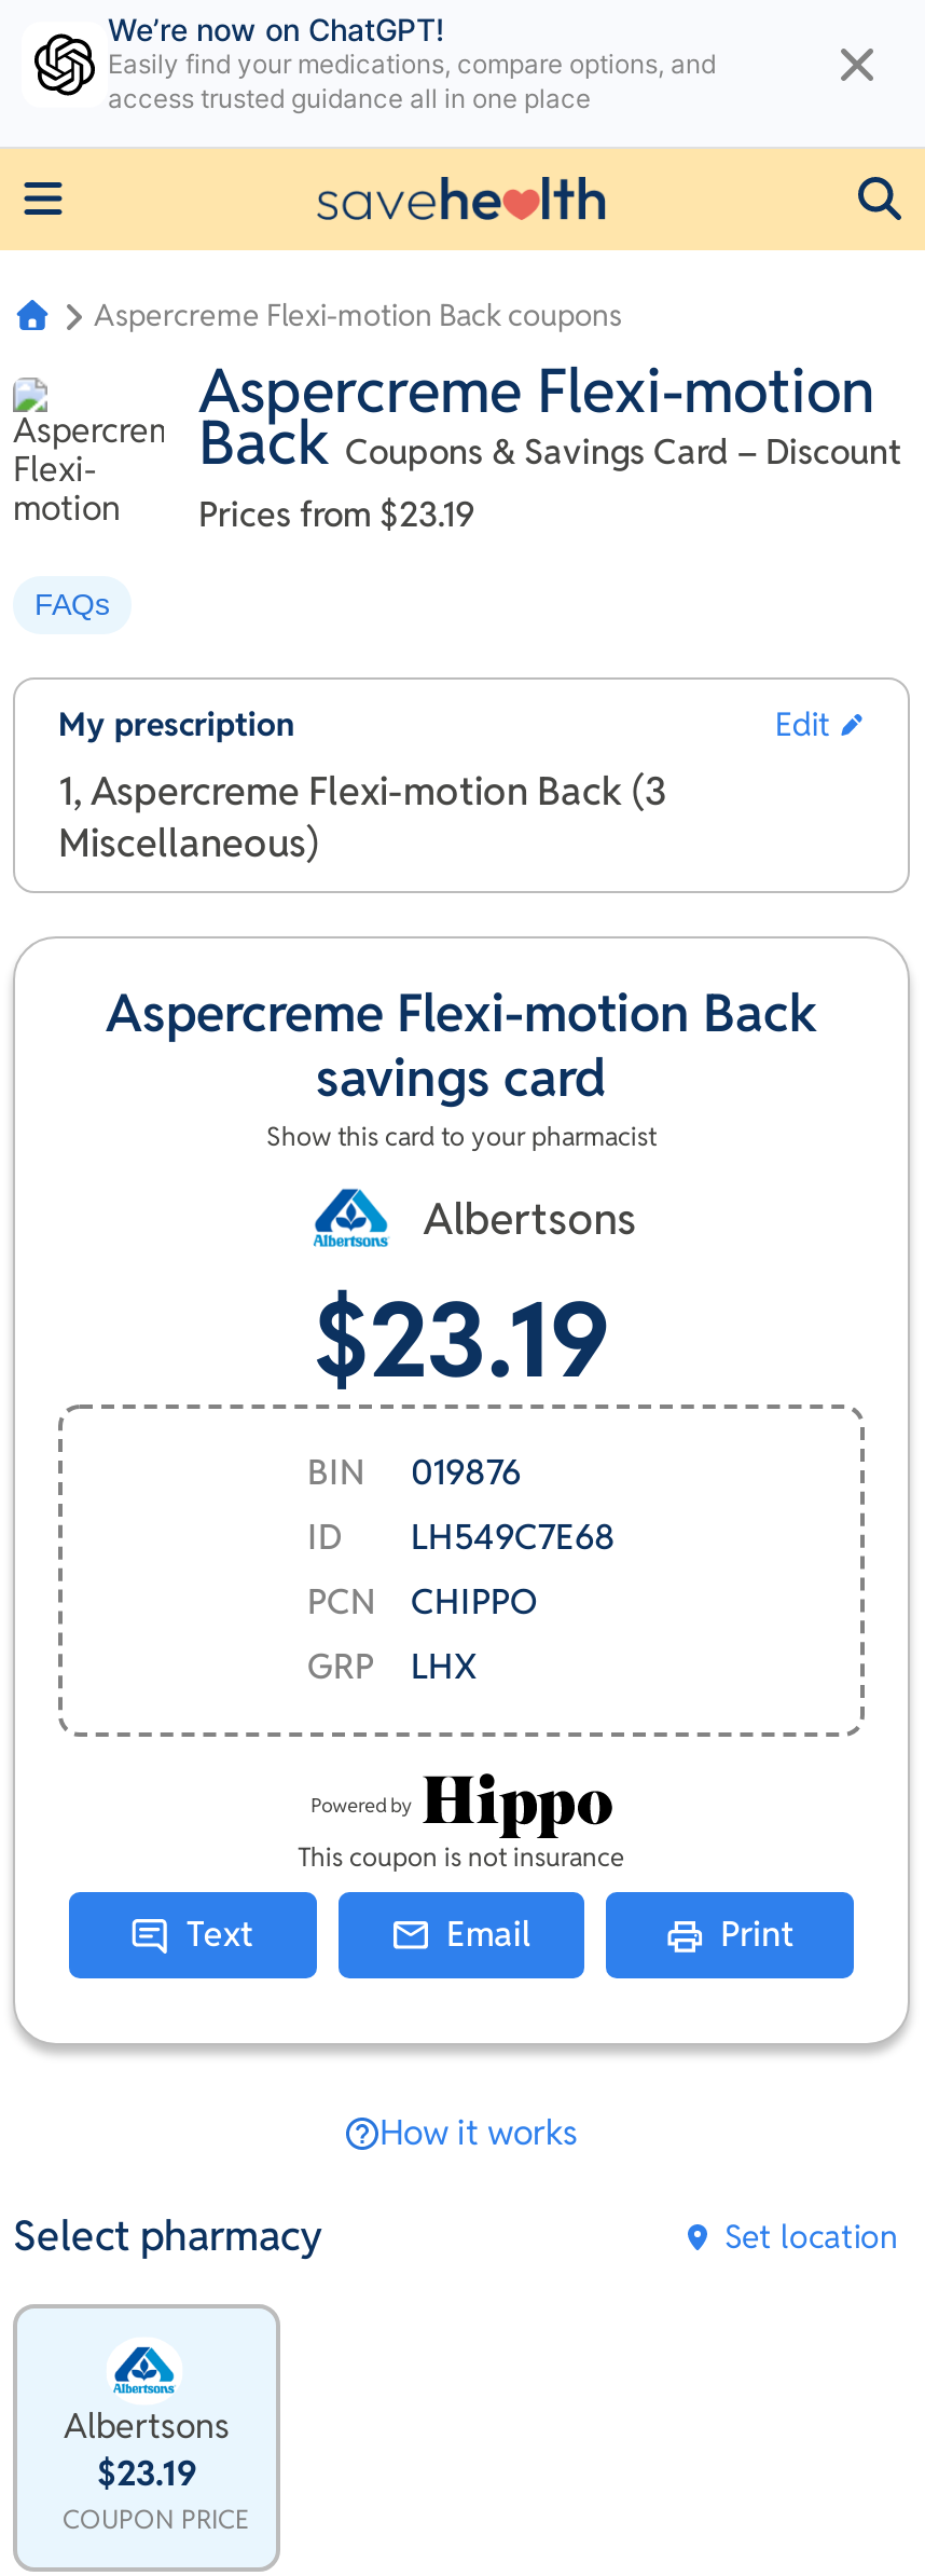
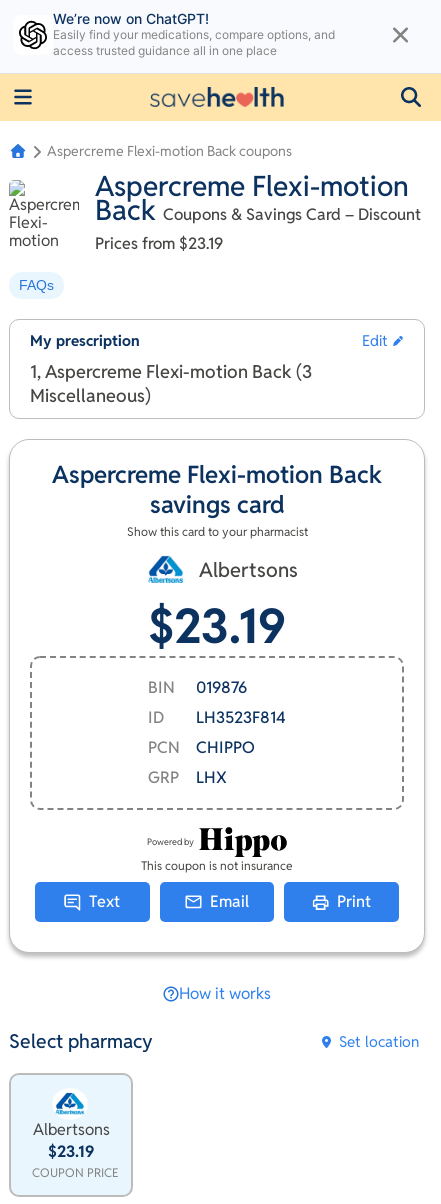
- ID LH549C7E68
+ ID LH3523F814
